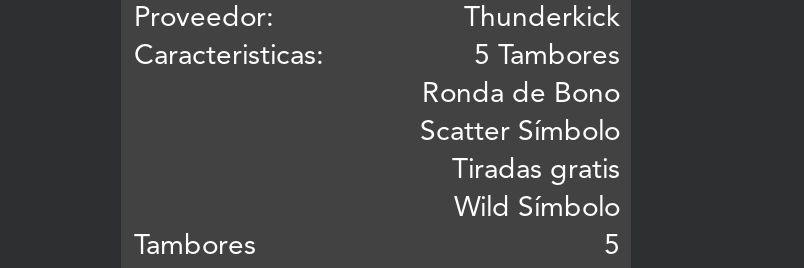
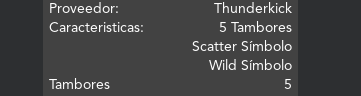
- Ronda de Bono

- Tiradas gratis
